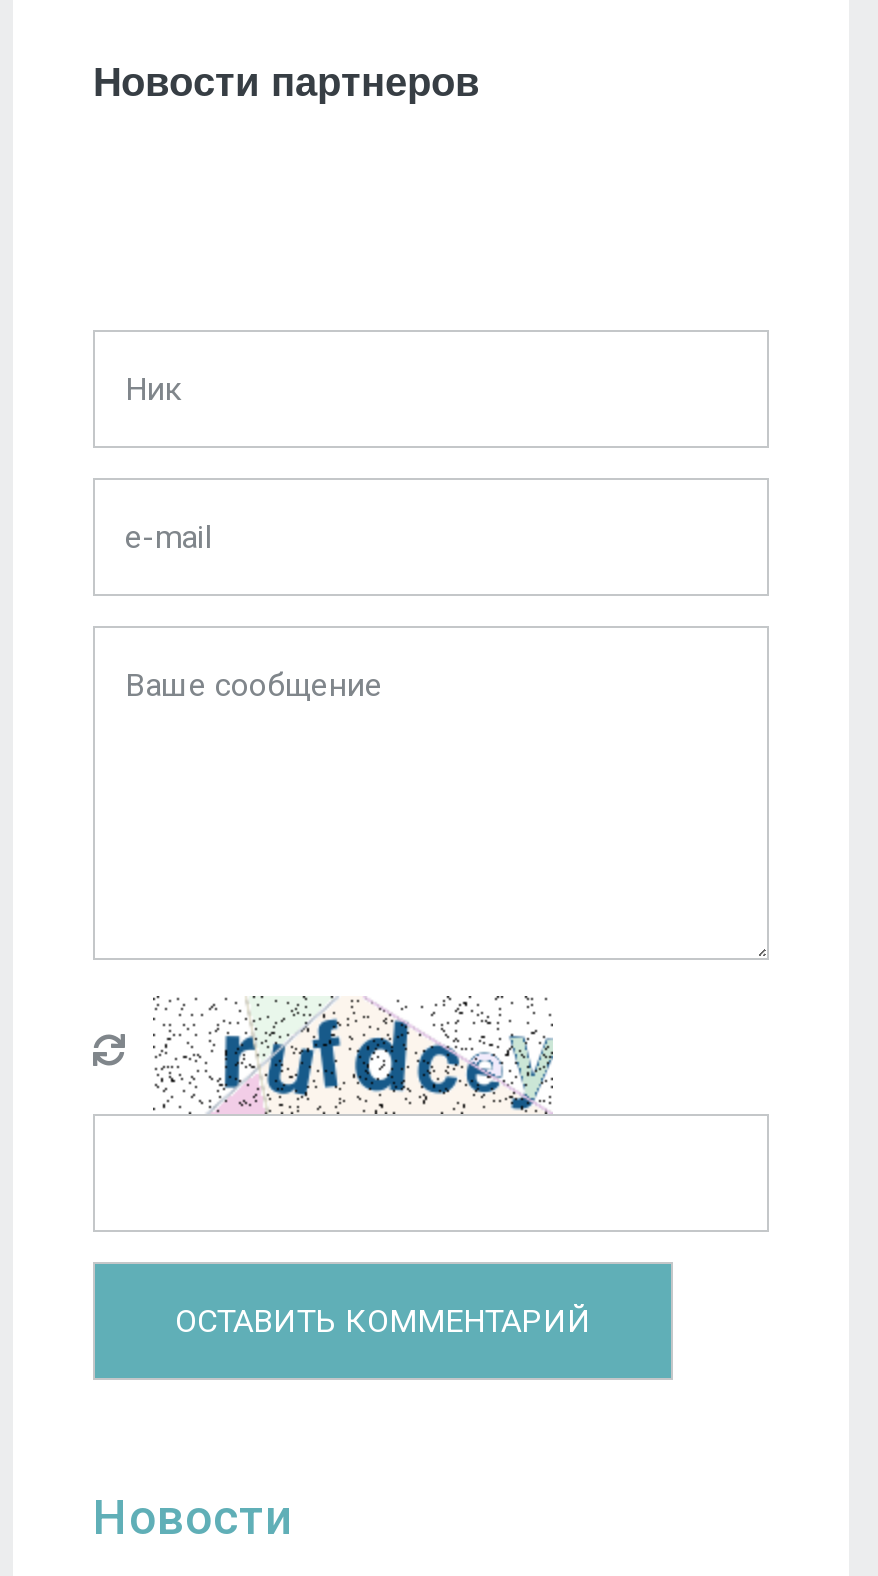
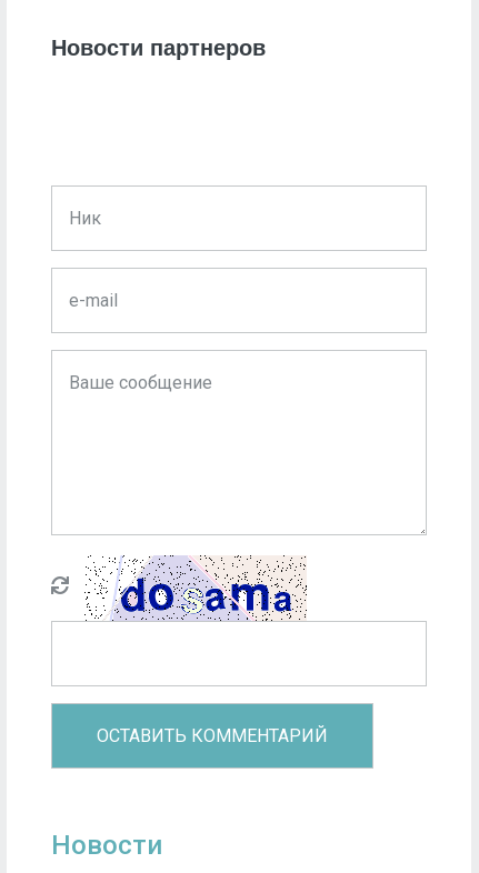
- [image]
+ [image]
